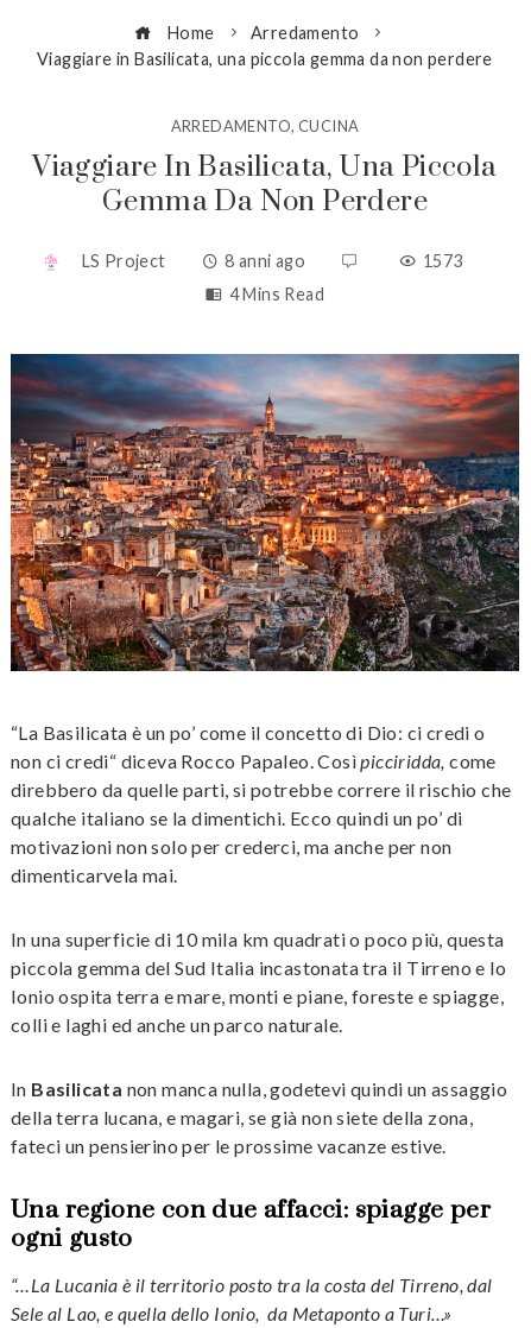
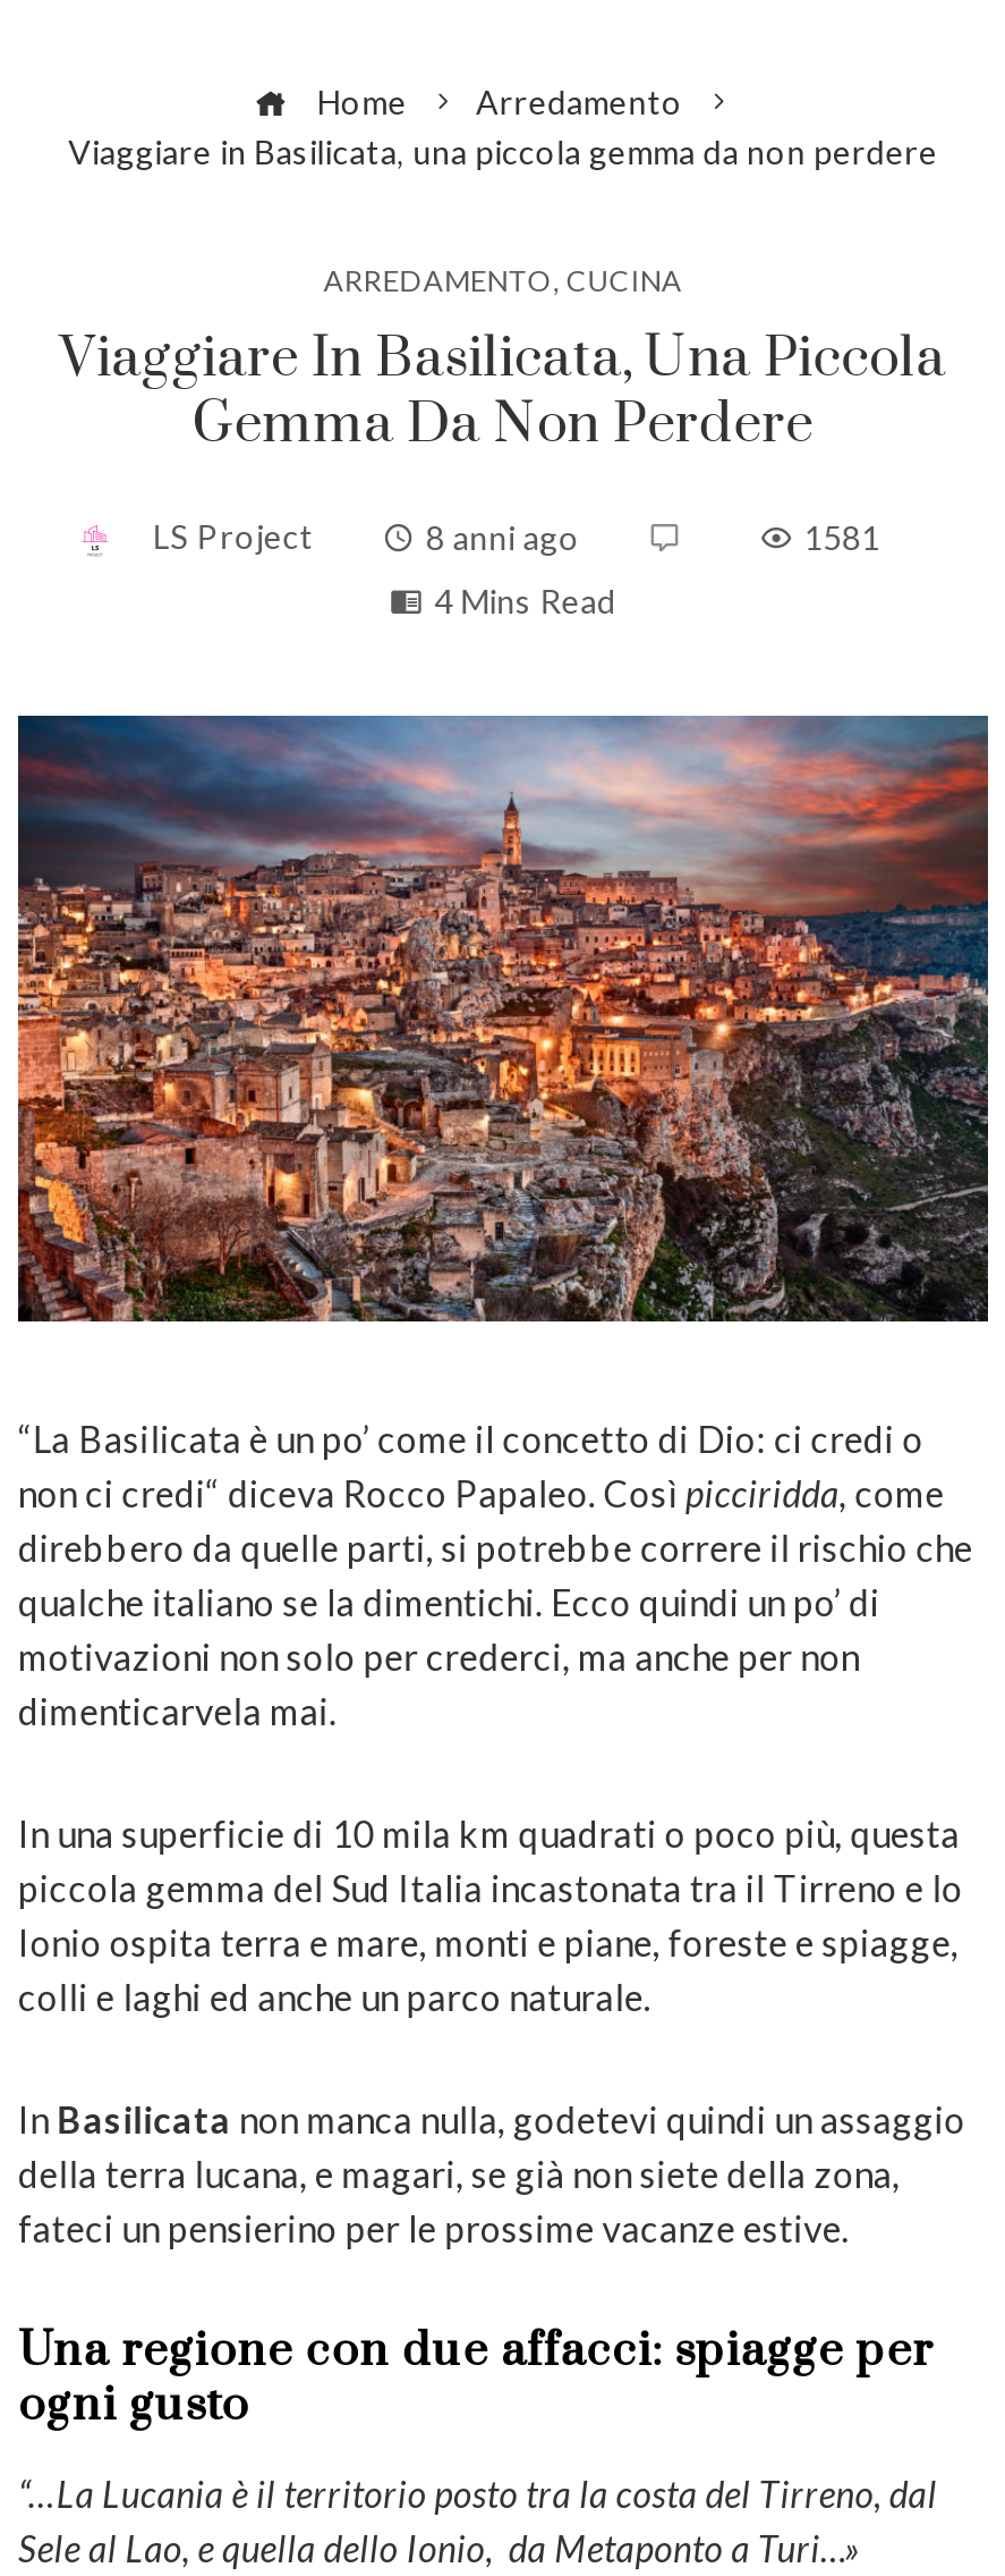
- 1573
+ 1581
